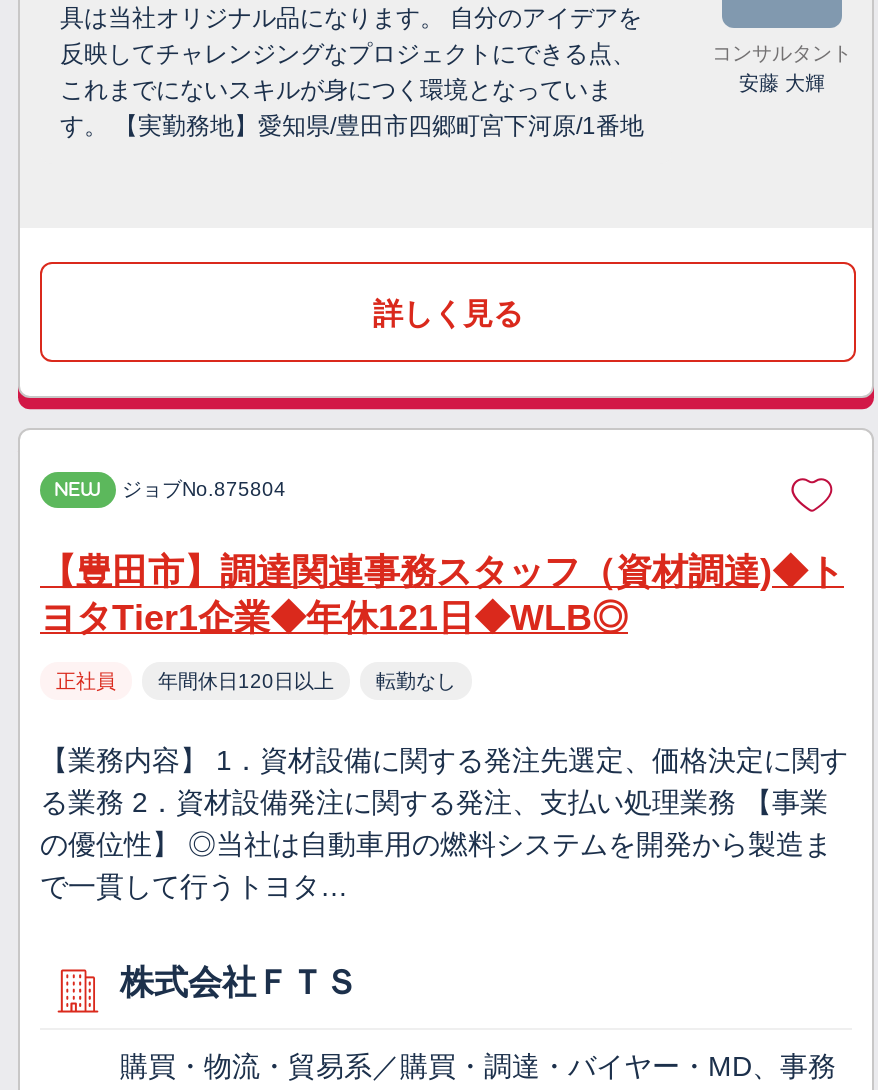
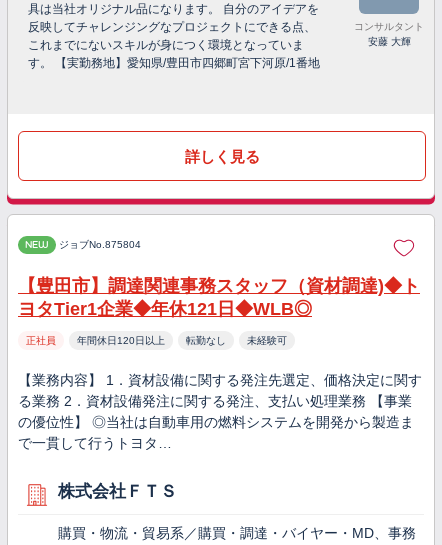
+ 未経験可
